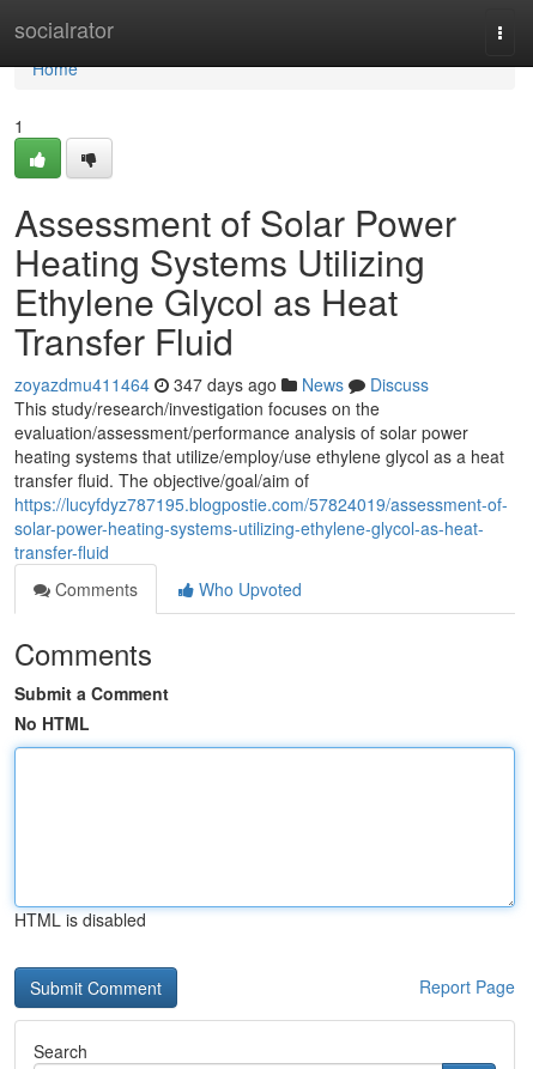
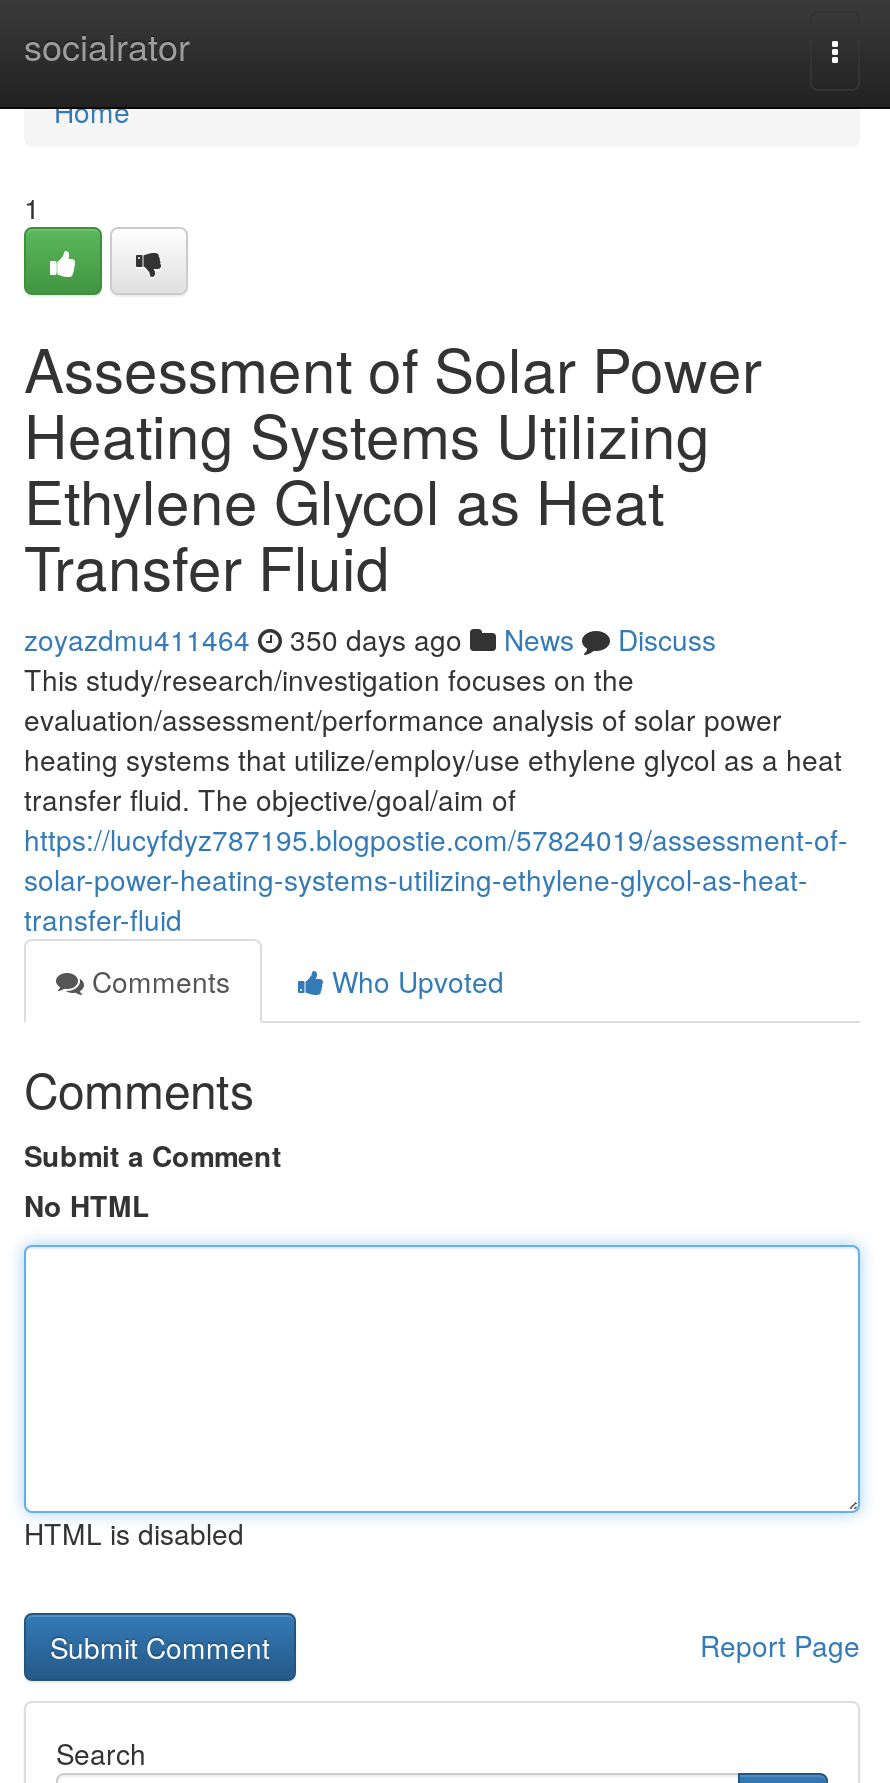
- zoyazdmu411464 347 days ago News Discuss
+ zoyazdmu411464 350 days ago News Discuss
